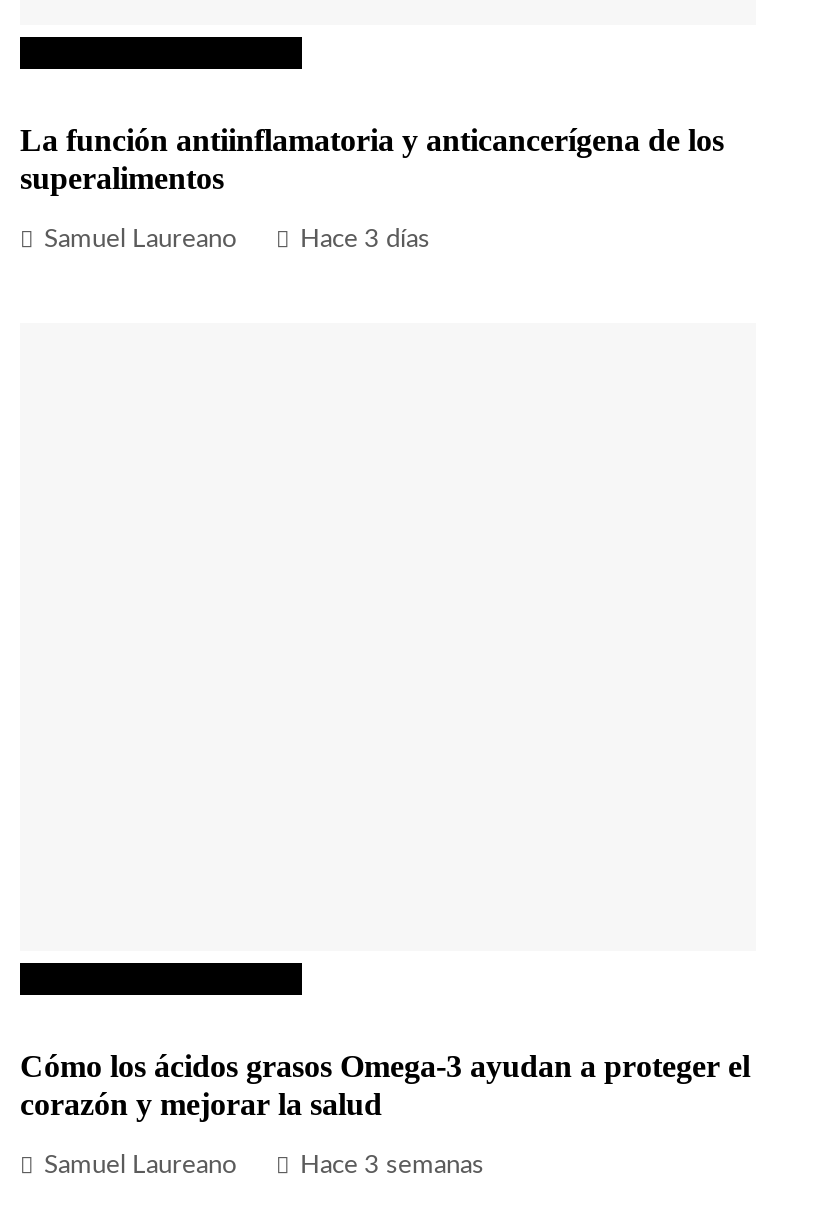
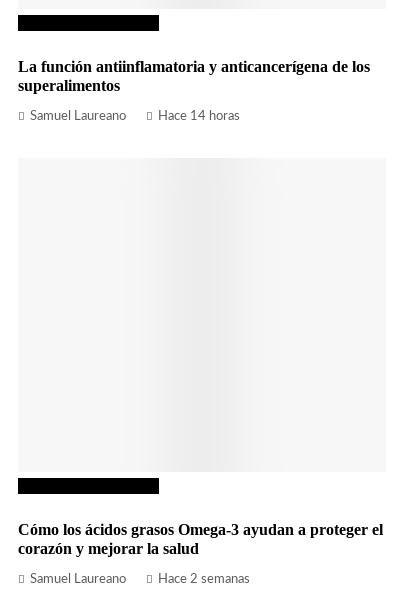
- Hace 3 días
+ Hace 14 horas

- Hace 3 semanas
+ Hace 2 semanas
